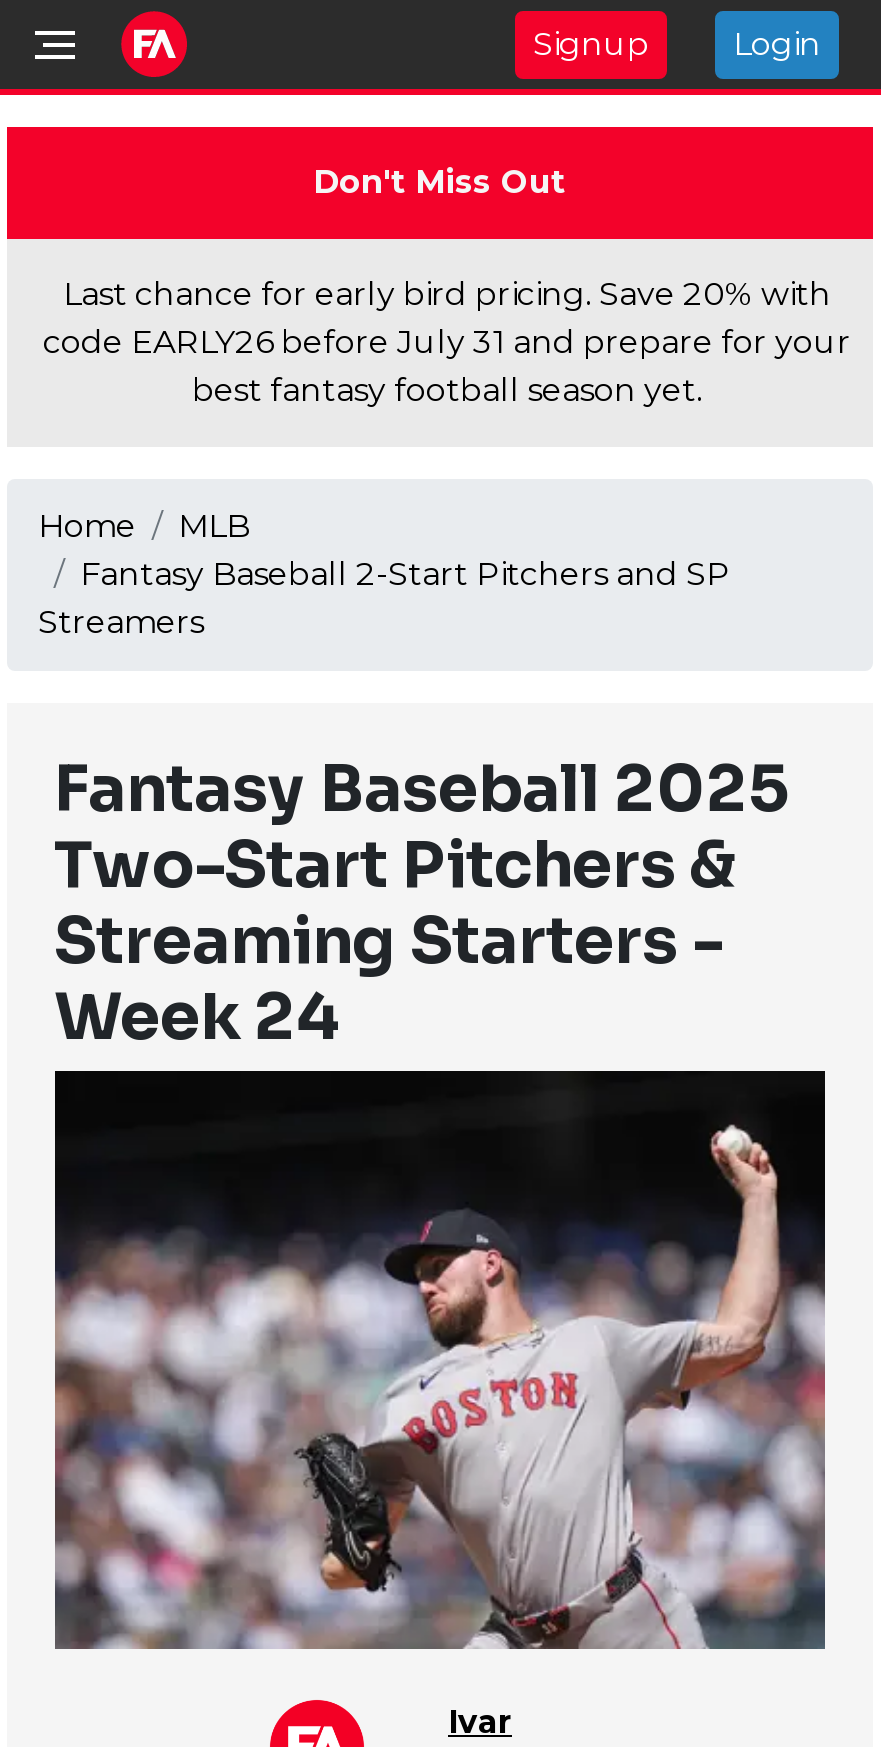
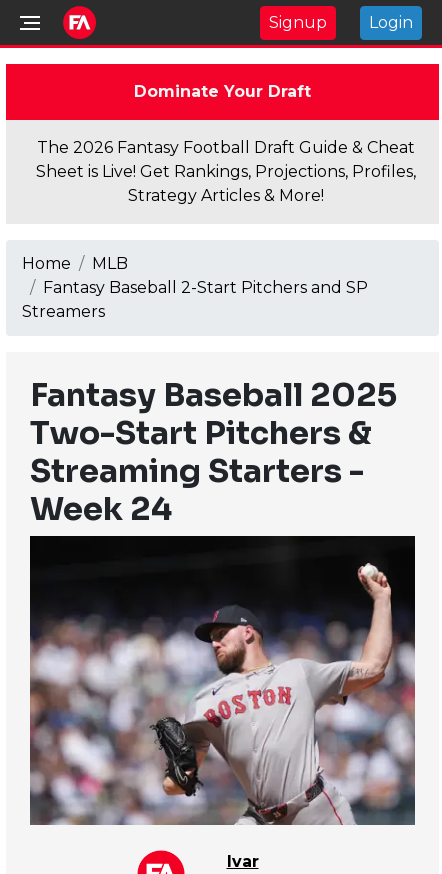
- Don't Miss Out
+ Dominate Your Draft

- Last chance for early bird pricing. Save 20% with
- code EARLY26 before July 31 and prepare for your
- best fantasy football season yet.
+ The 2026 Fantasy Football Draft Guide & Cheat
+ Sheet is Live! Get Rankings, Projections, Profiles,
+ Strategy Articles & More!
